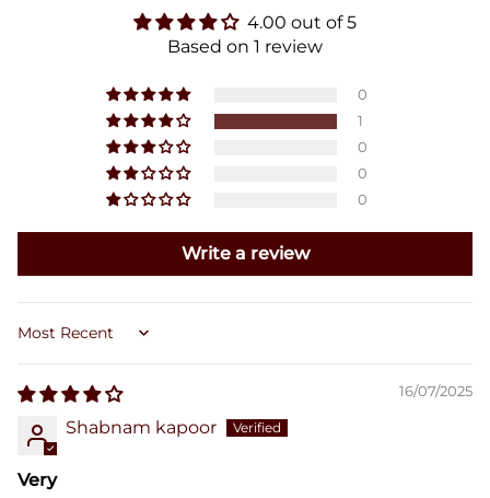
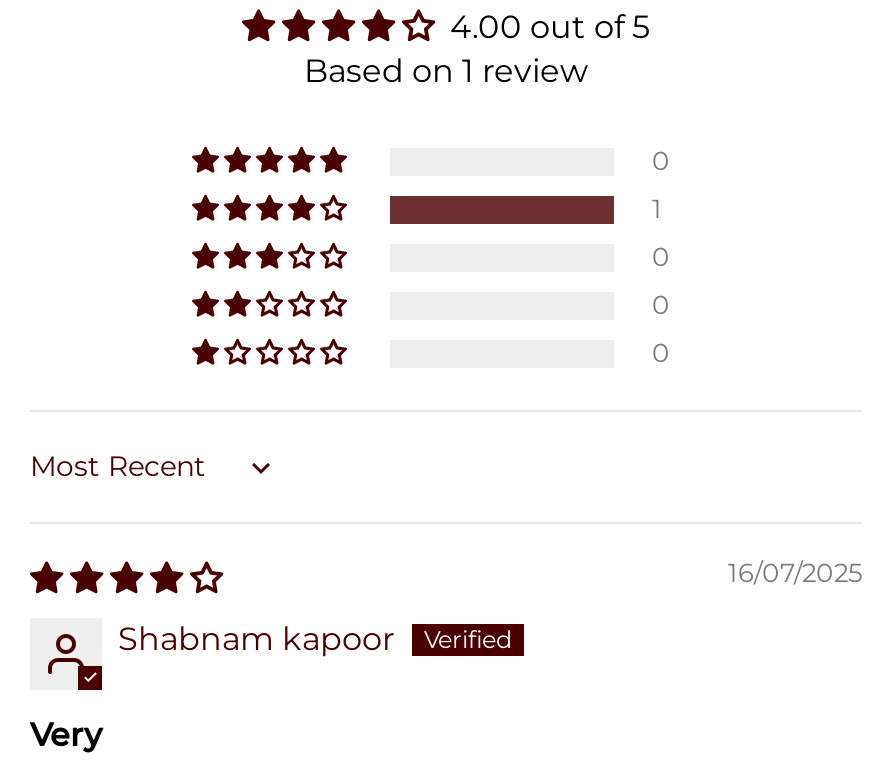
- Write a review
